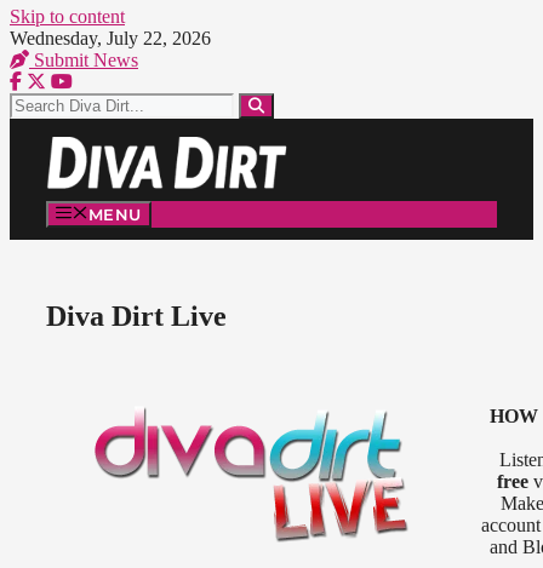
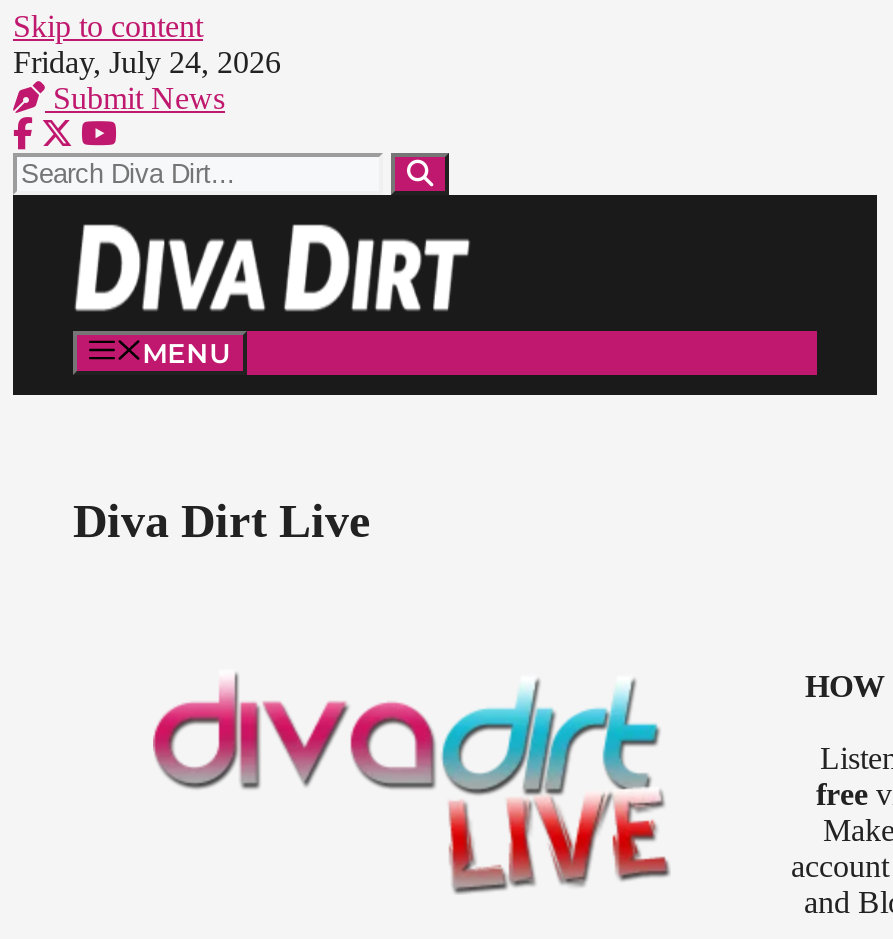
- Wednesday, July 22, 2026
+ Friday, July 24, 2026
